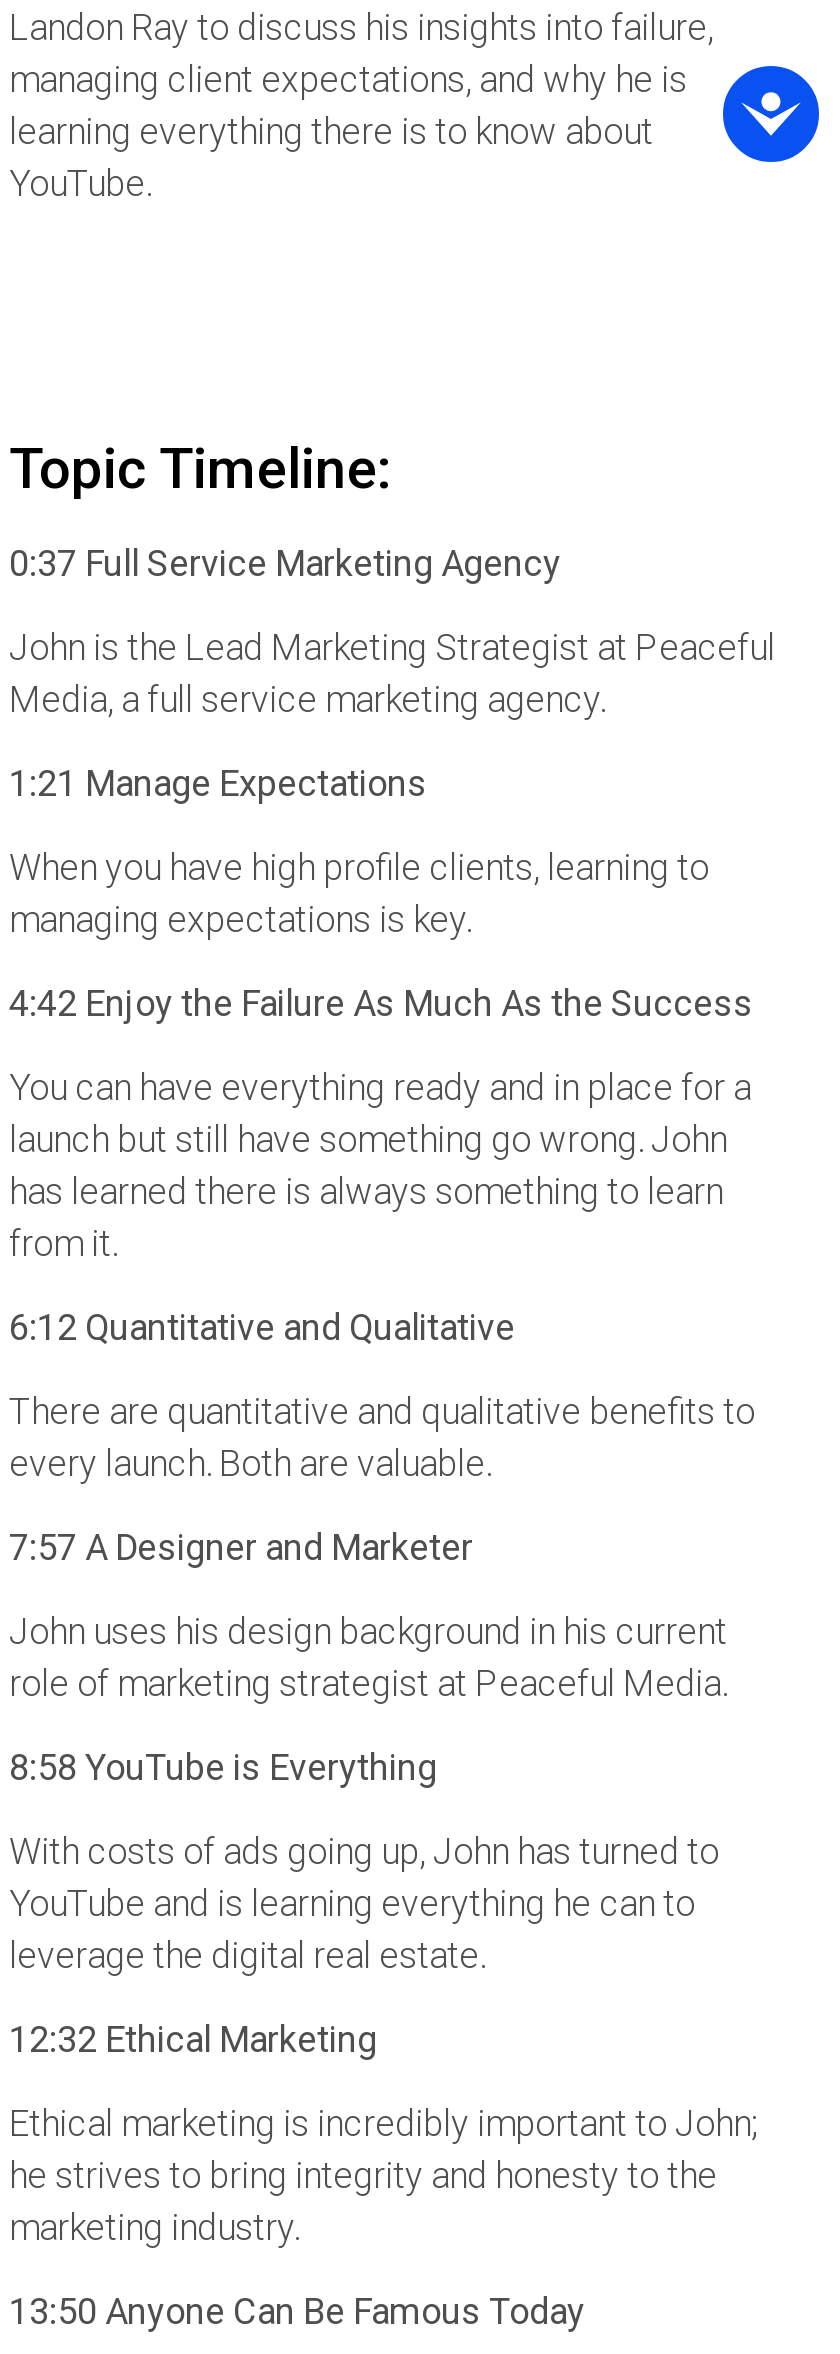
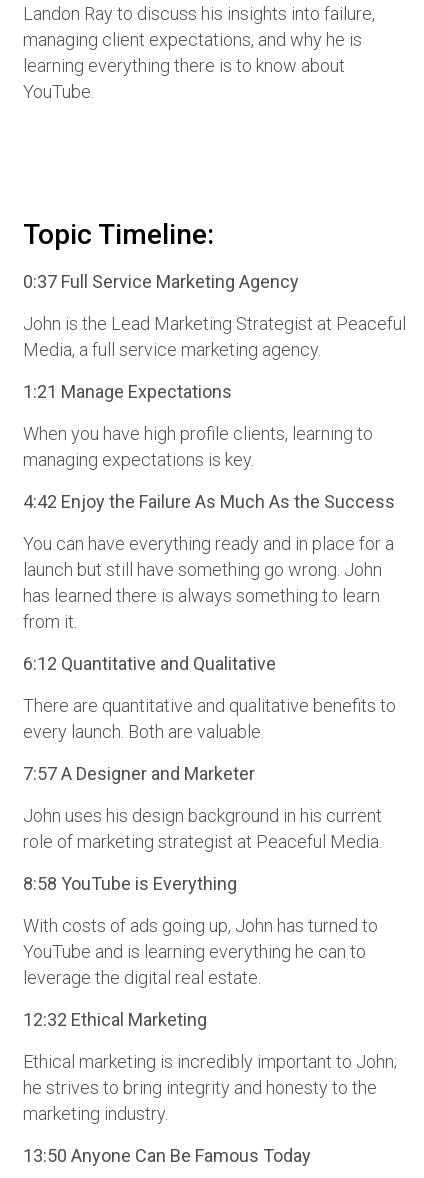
- [image]
